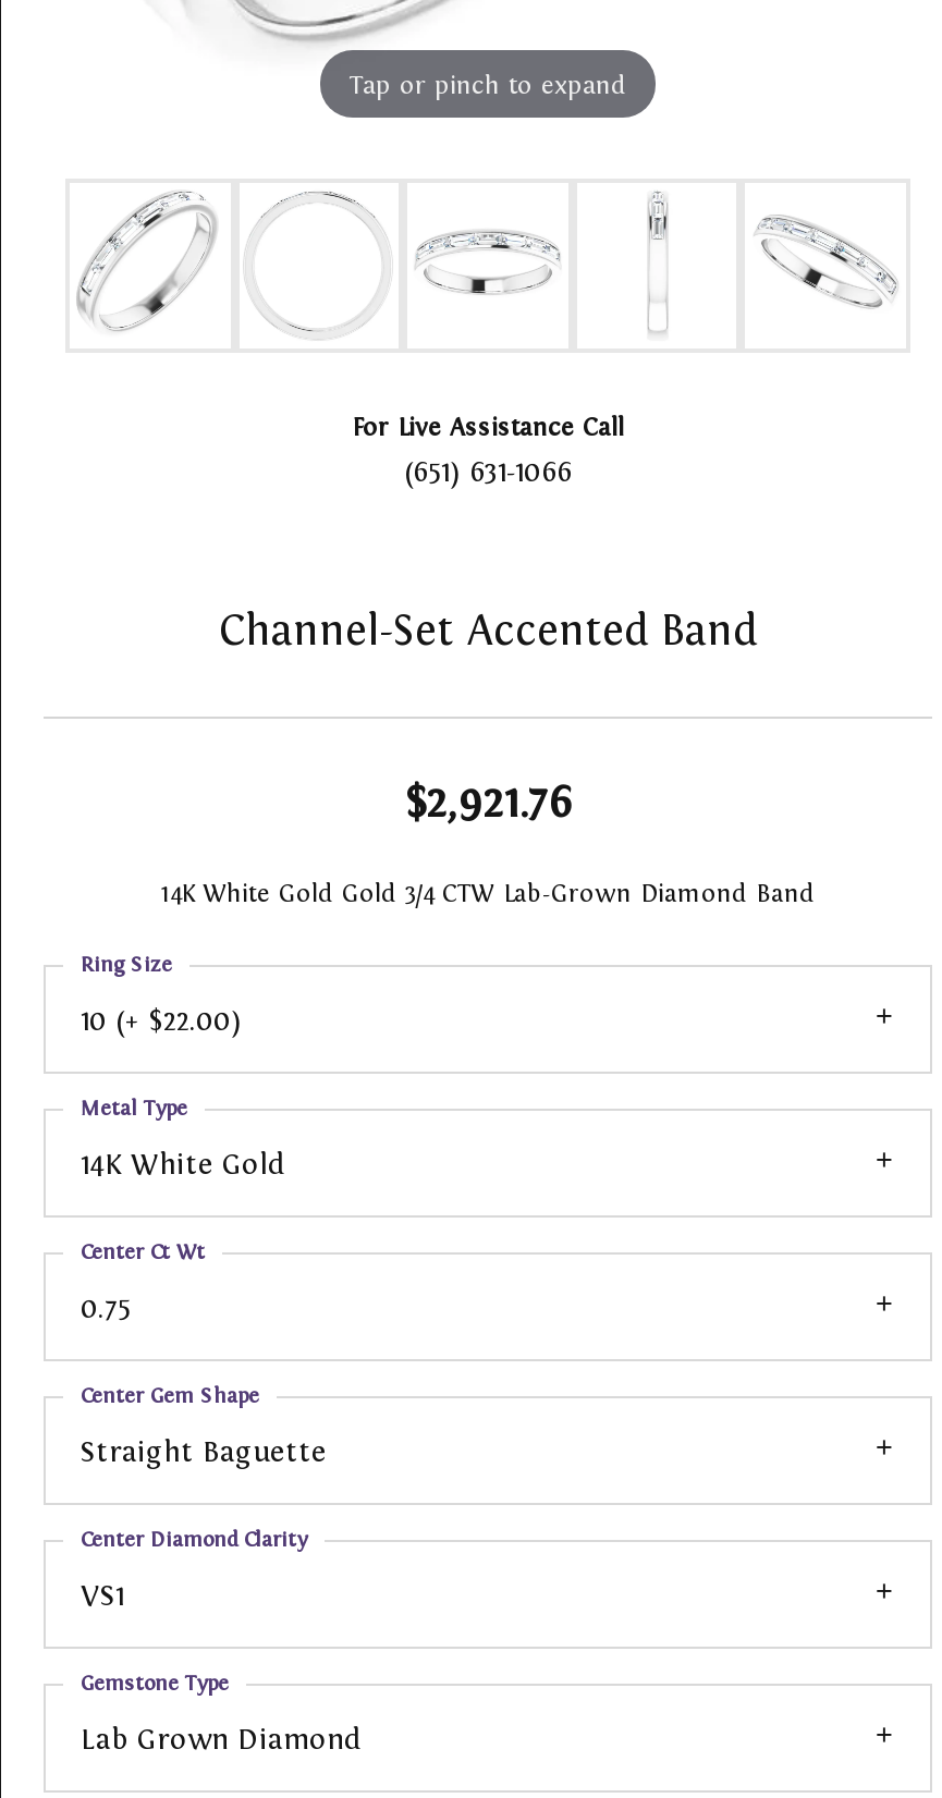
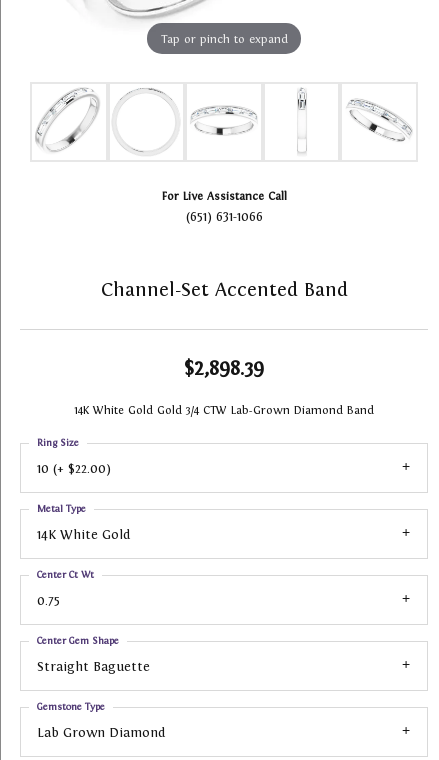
- $2,921.76
+ $2,898.39

- Center Diamond Clarity

- VS1
